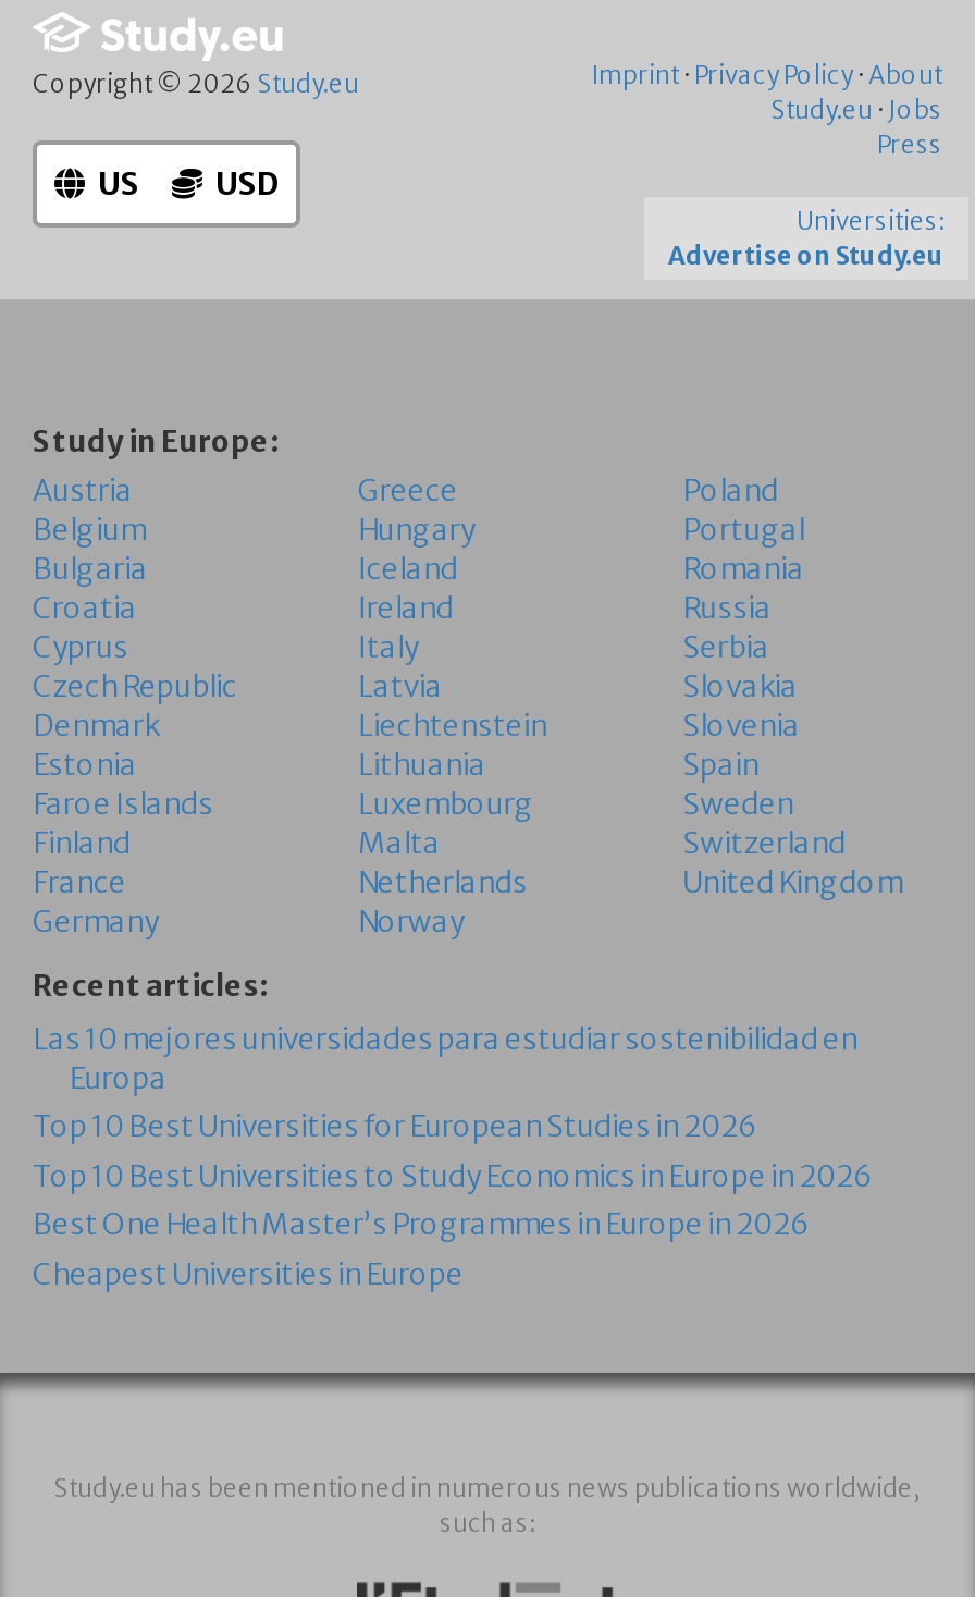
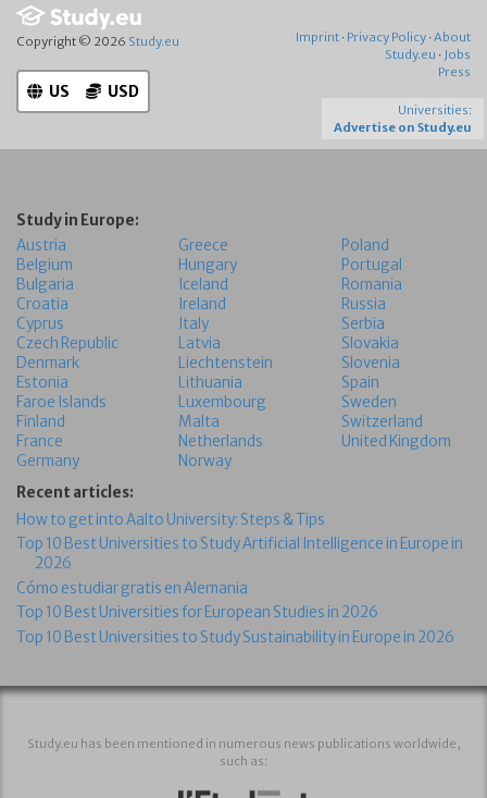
- Las 10 mejores universidades para estudiar sostenibilidad en
- Europa
+ How to get into Aalto University: Steps & Tips
+ Top 10 Best Universities to Study Artificial Intelligence in Europe in
+ 2026
+ Cómo estudiar gratis en Alemania

moved down: Top 10 Best Universities for European Studies in 2026

- Top 10 Best Universities to Study Economics in Europe in 2026
- Best One Health Master’s Programmes in Europe in 2026
- Cheapest Universities in Europe
+ Top 10 Best Universities to Study Sustainability in Europe in 2026
